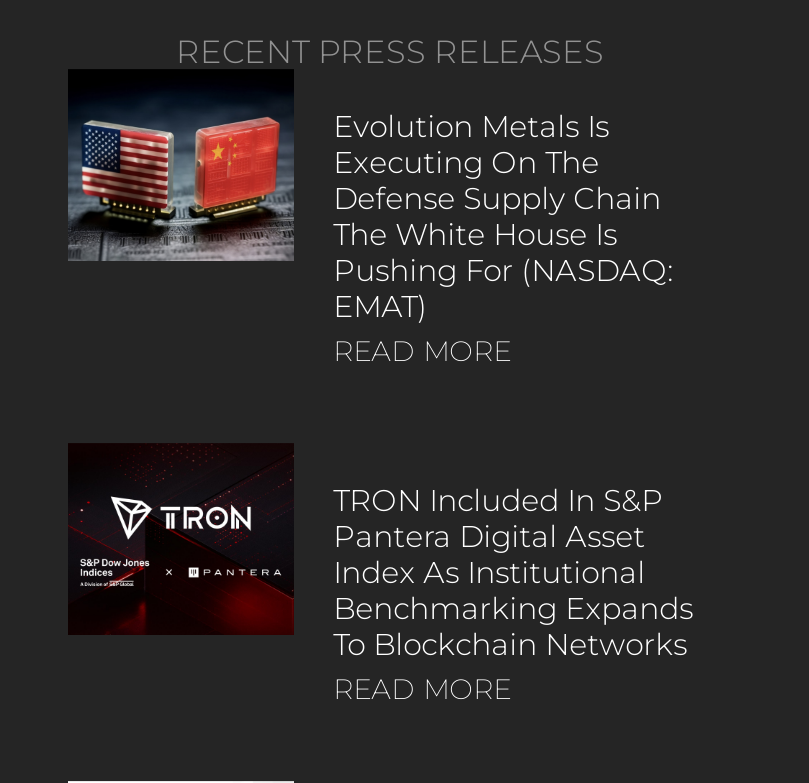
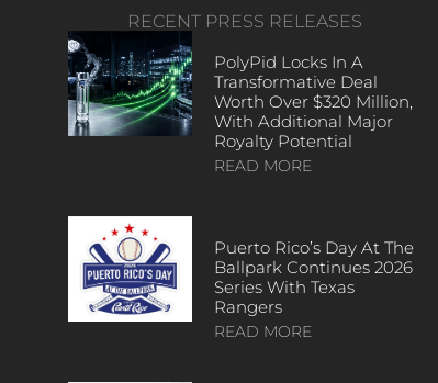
- [image]
- Evolution Metals Is
- Executing On The
- Defense Supply Chain
- The White House Is
- Pushing For (NASDAQ:
- EMAT)
+ [image]
+ PolyPid Locks In A
+ Transformative Deal
+ Worth Over $320 Million,
+ With Additional Major
+ Royalty Potential

- [image]
- TRON Included In S&P
- Pantera Digital Asset
- Index As Institutional
- Benchmarking Expands
- To Blockchain Networks
+ [image]
+ Puerto Rico’s Day At The
+ Ballpark Continues 2026
+ Series With Texas
+ Rangers
